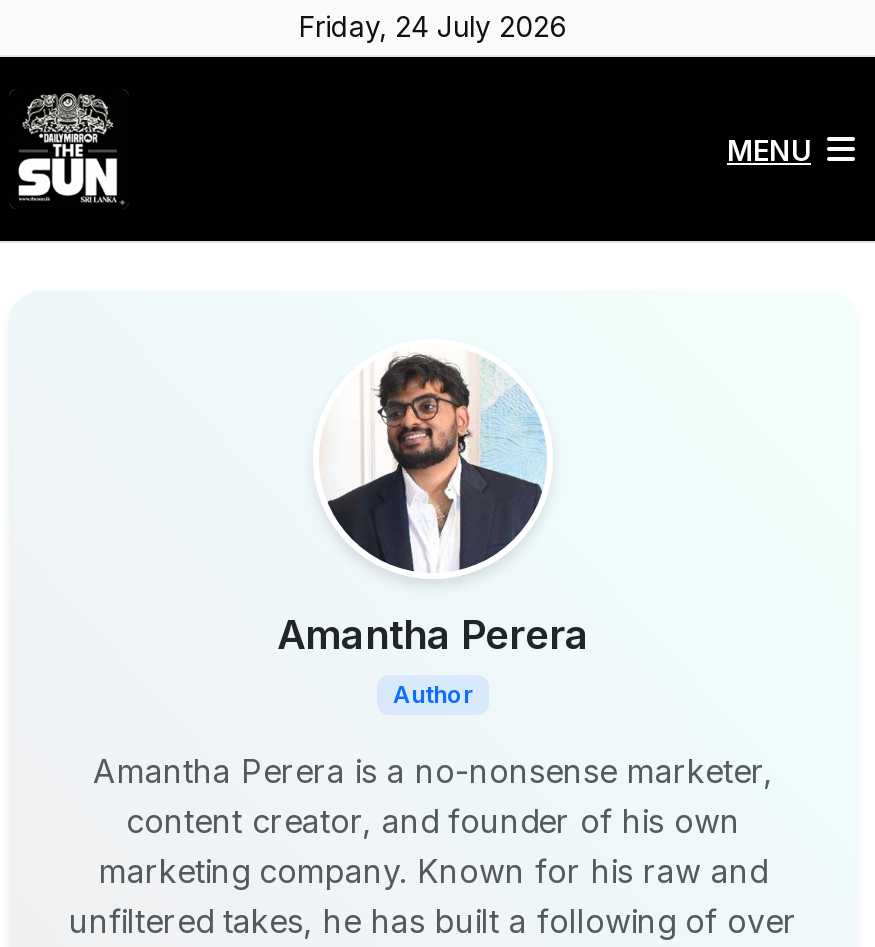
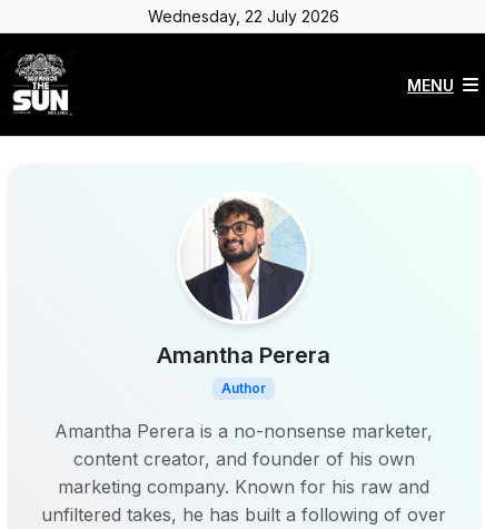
- Friday, 24 July 2026
+ Wednesday, 22 July 2026
